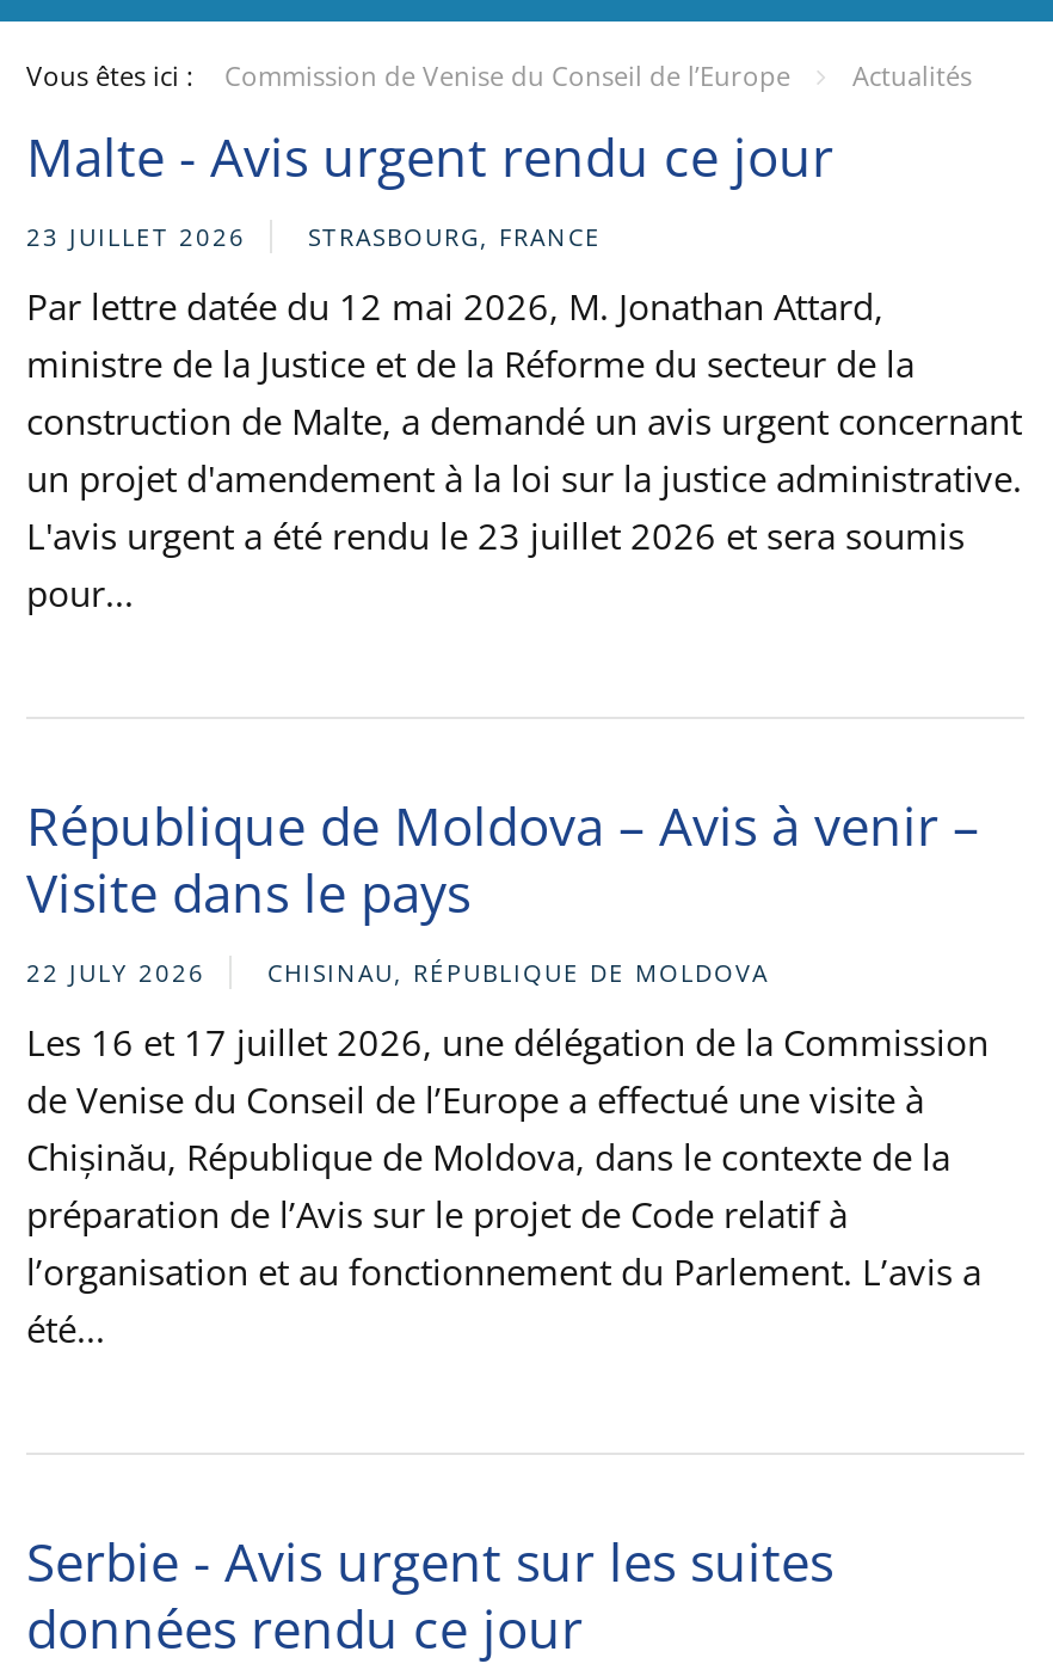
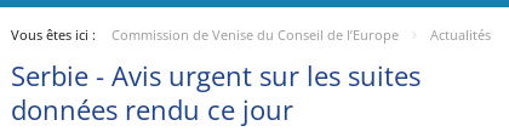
- Malte - Avis urgent rendu ce jour
- 23 JUILLET 2026
- STRASBOURG, FRANCE
- Par lettre datée du 12 mai 2026, M. Jonathan Attard,
- ministre de la Justice et de la Réforme du secteur de la
- construction de Malte, a demandé un avis urgent concernant
- un projet d'amendement à la loi sur la justice administrative.
- L'avis urgent a été rendu le 23 juillet 2026 et sera soumis
- pour...
- République de Moldova – Avis à venir –
- Visite dans le pays
- 22 JULY 2026
- CHISINAU, RÉPUBLIQUE DE MOLDOVA
- Les 16 et 17 juillet 2026, une délégation de la Commission
- de Venise du Conseil de l’Europe a effectué une visite à
- Chișinău, République de Moldova, dans le contexte de la
- préparation de l’Avis sur le projet de Code relatif à
- l’organisation et au fonctionnement du Parlement. L’avis a
- été...
